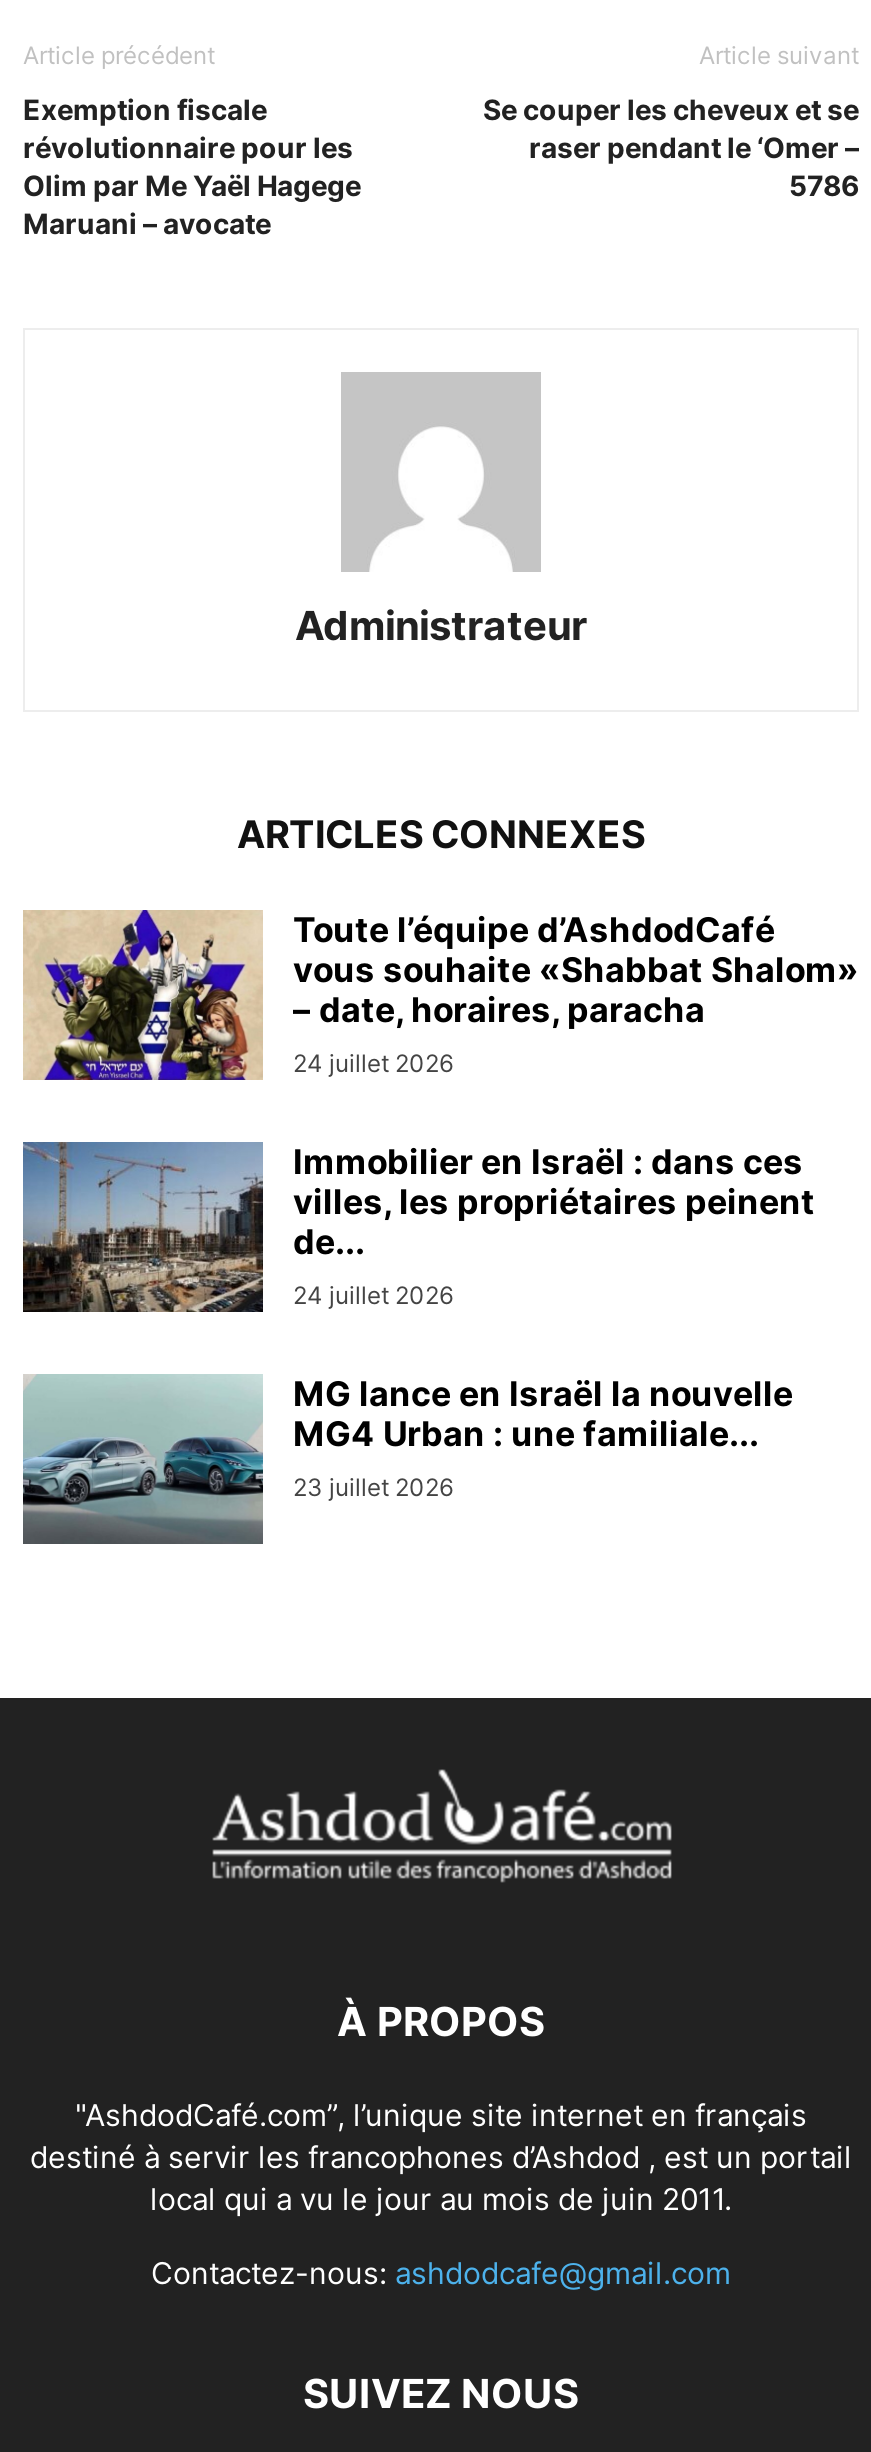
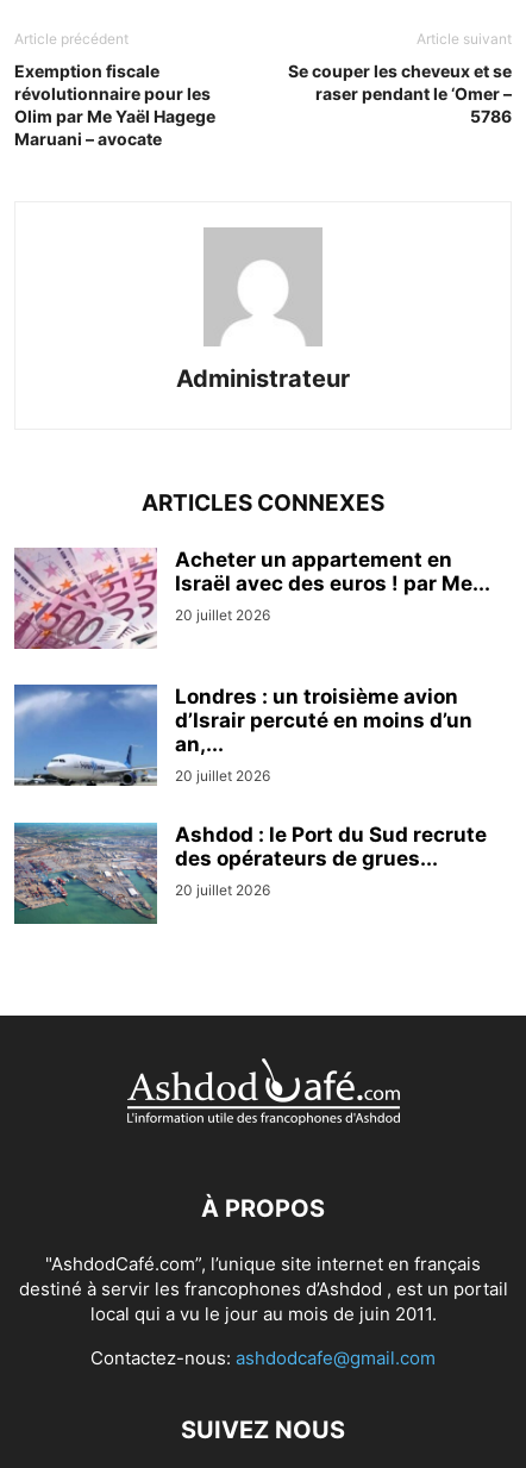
- [image]
- Toute l’équipe d’AshdodCafé
- vous souhaite «Shabbat Shalom»
- – date, horaires, paracha
- 24 juillet 2026
+ [image]
+ Acheter un appartement en
+ Israël avec des euros ! par Me...
+ 20 juillet 2026

- [image]
- Immobilier en Israël : dans ces
- villes, les propriétaires peinent
- de...
- 24 juillet 2026
+ [image]
+ Londres : un troisième avion
+ d’Israir percuté en moins d’un
+ an,...
+ 20 juillet 2026

- [image]
- MG lance en Israël la nouvelle
- MG4 Urban : une familiale...
- 23 juillet 2026
+ [image]
+ Ashdod : le Port du Sud recrute
+ des opérateurs de grues...
+ 20 juillet 2026
